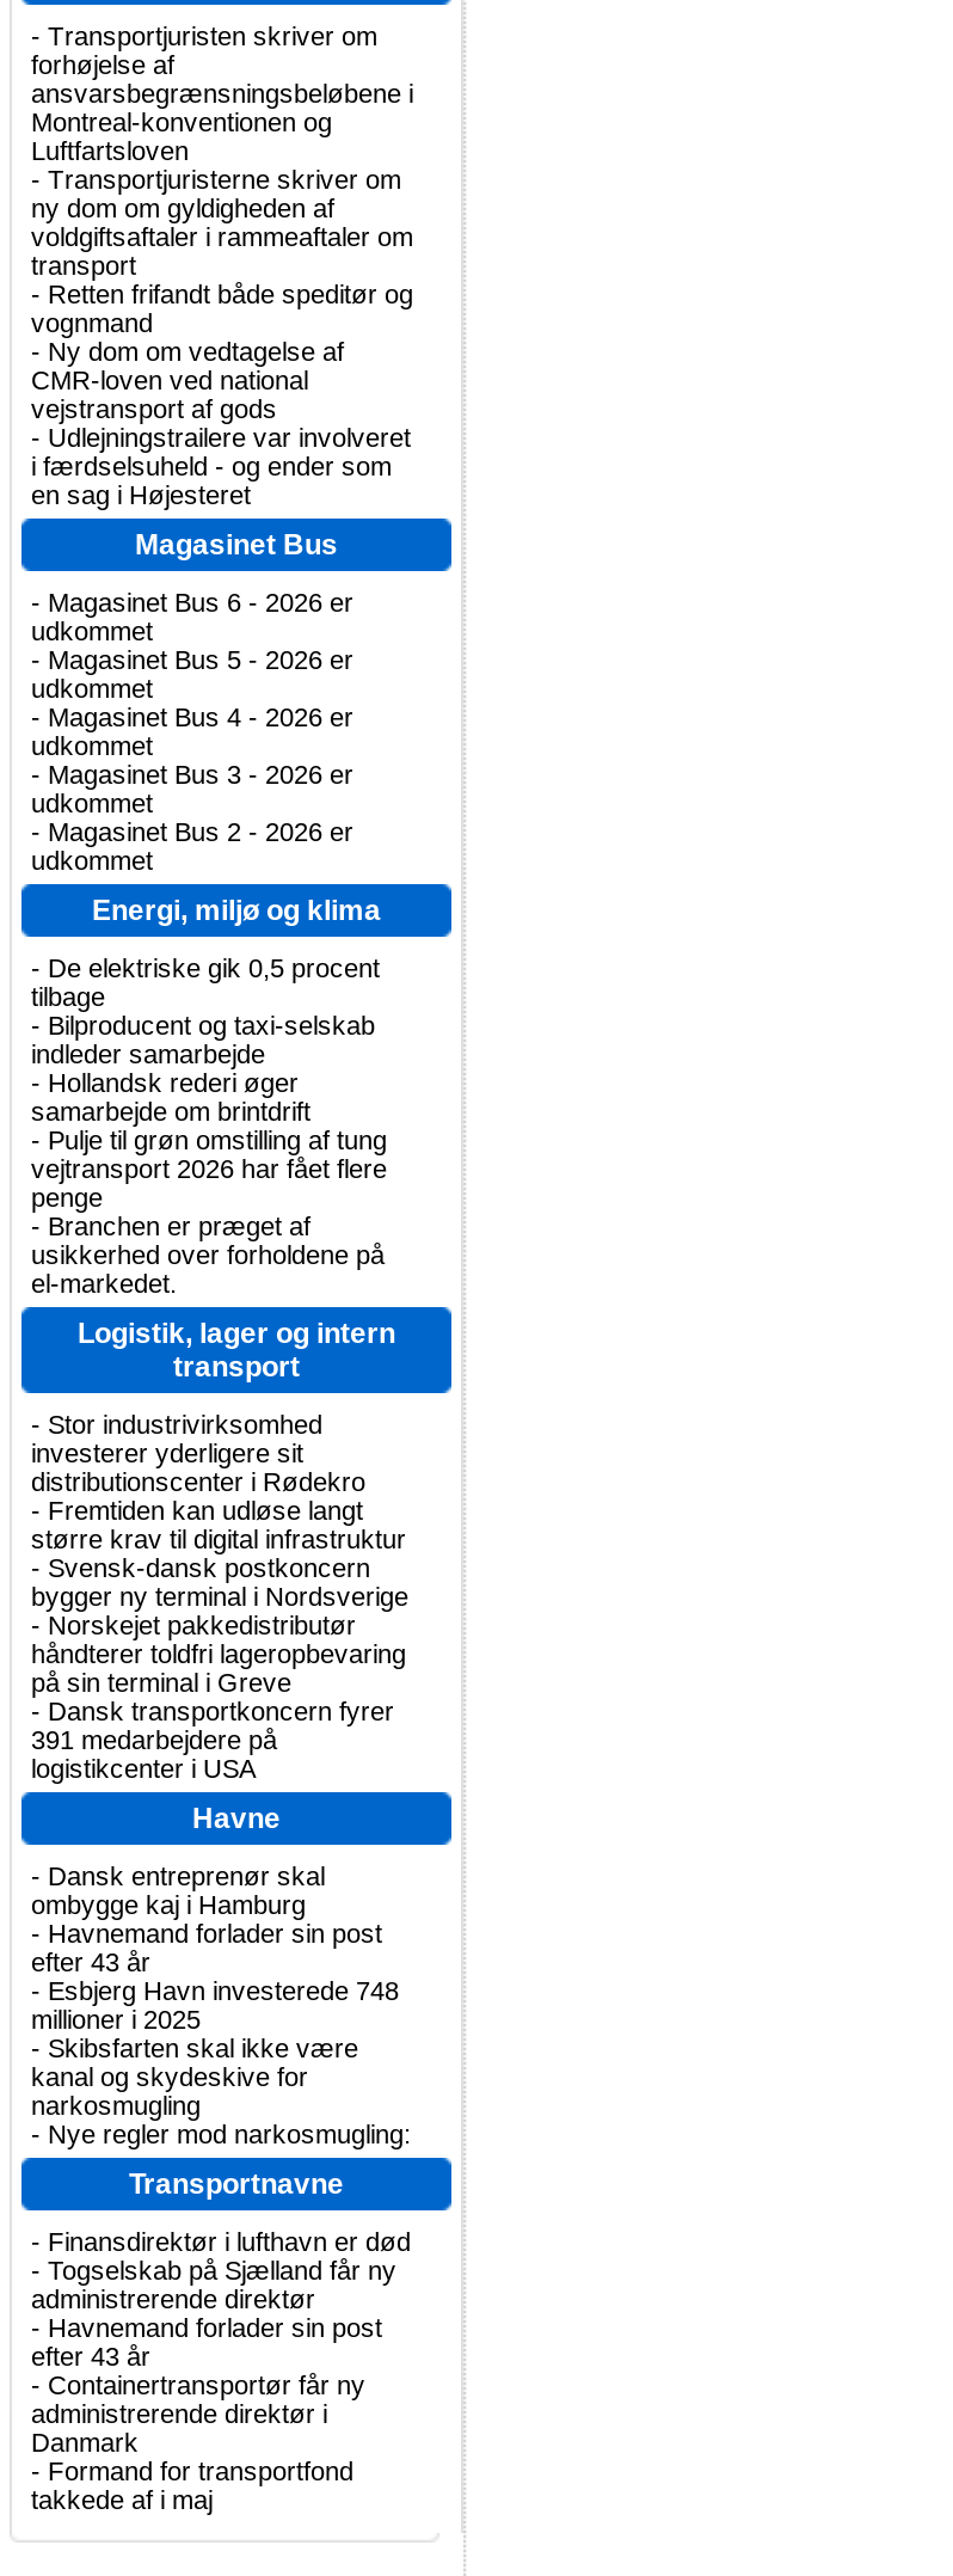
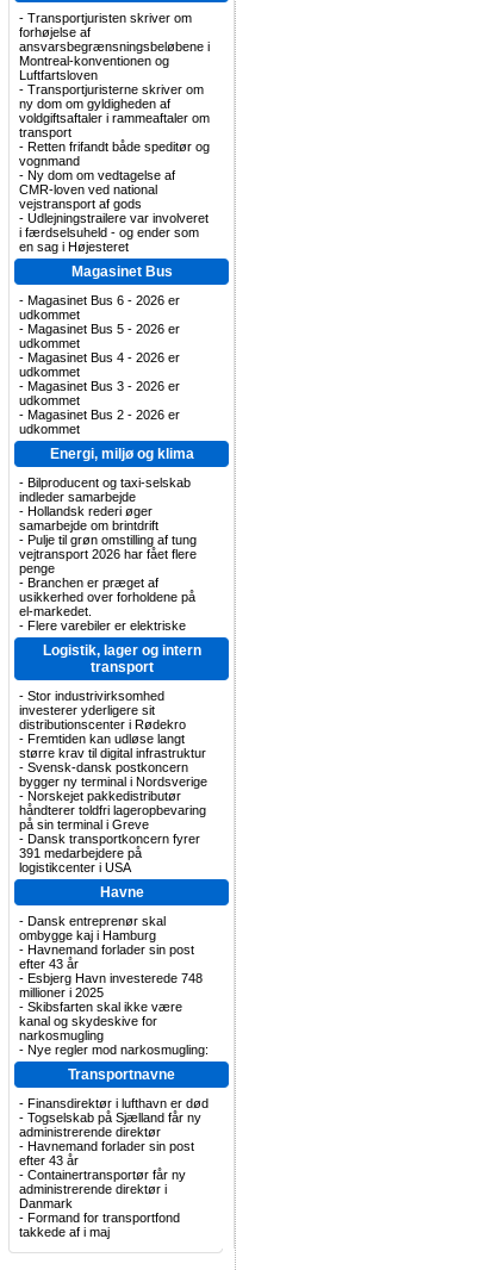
- - De elektriske gik 0,5 procent
- tilbage

+ - Flere varebiler er elektriske
